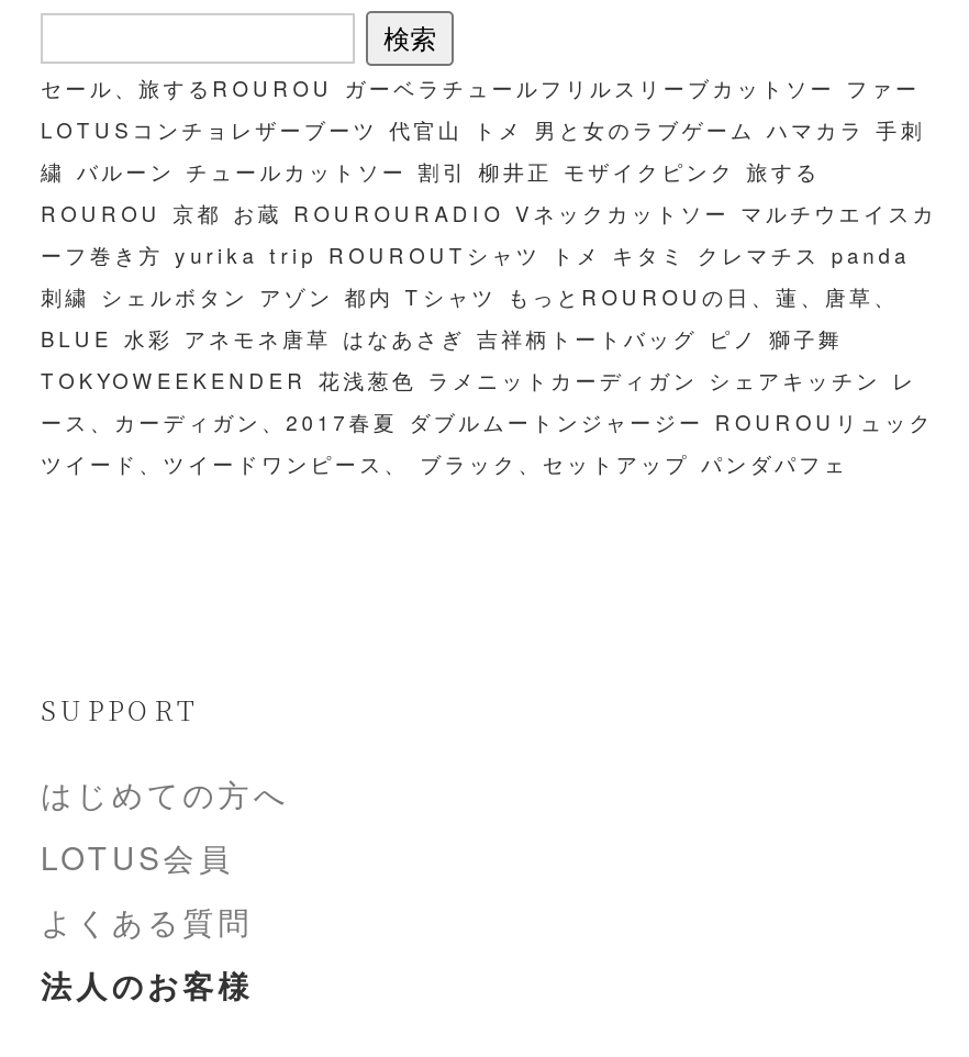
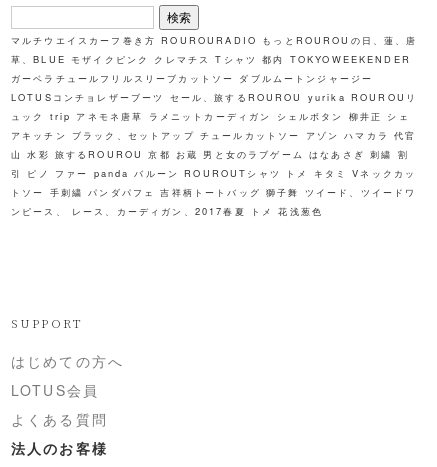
- セール、旅するROUROU ガーベラチュールフリルスリーブカットソー ファー
- LOTUSコンチョレザーブーツ 代官山 トメ 男と女のラブゲーム ハマカラ 手刺
- 繍 バルーン チュールカットソー 割引 柳井正 モザイクピンク 旅する
- ROUROU 京都 お蔵 ROUROURADIO Vネックカットソー マルチウエイスカ
- ーフ巻き方 yurika trip ROUROUTシャツ トメ キタミ クレマチス panda
- 刺繍 シェルボタン アゾン 都内 Tシャツ もっとROUROUの日、蓮、唐草、
- BLUE 水彩 アネモネ唐草 はなあさぎ 吉祥柄トートバッグ ピノ 獅子舞
- TOKYOWEEKENDER 花浅葱色 ラメニットカーディガン シェアキッチン レ
- ース、カーディガン、2017春夏 ダブルムートンジャージー ROUROUリュック
- ツイード、ツイードワンピース、 ブラック、セットアップ パンダパフェ
+ マルチウエイスカーフ巻き方 ROUROURADIO もっとROUROUの日、蓮、唐
+ 草、BLUE モザイクピンク クレマチス Tシャツ 都内 TOKYOWEEKENDER
+ ガーベラチュールフリルスリーブカットソー ダブルムートンジャージー
+ LOTUSコンチョレザーブーツ セール、旅するROUROU yurika ROUROUリ
+ ュック trip アネモネ唐草 ラメニットカーディガン シェルボタン 柳井正 シェ
+ アキッチン ブラック、セットアップ チュールカットソー アゾン ハマカラ 代官
+ 山 水彩 旅するROUROU 京都 お蔵 男と女のラブゲーム はなあさぎ 刺繍 割
+ 引 ピノ ファー panda バルーン ROUROUTシャツ トメ キタミ Vネックカッ
+ トソー 手刺繍 パンダパフェ 吉祥柄トートバッグ 獅子舞 ツイード、ツイードワ
+ ンピース、 レース、カーディガン、2017春夏 トメ 花浅葱色
